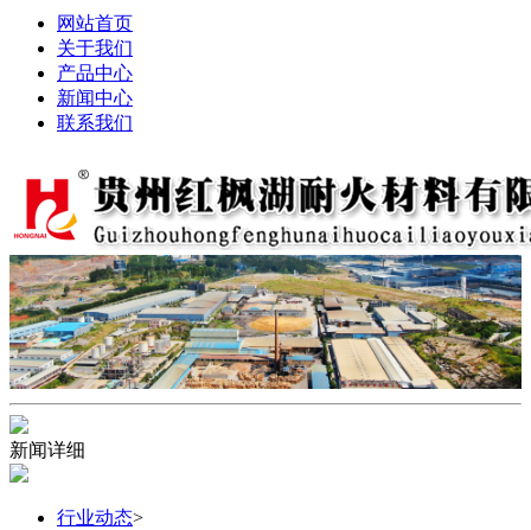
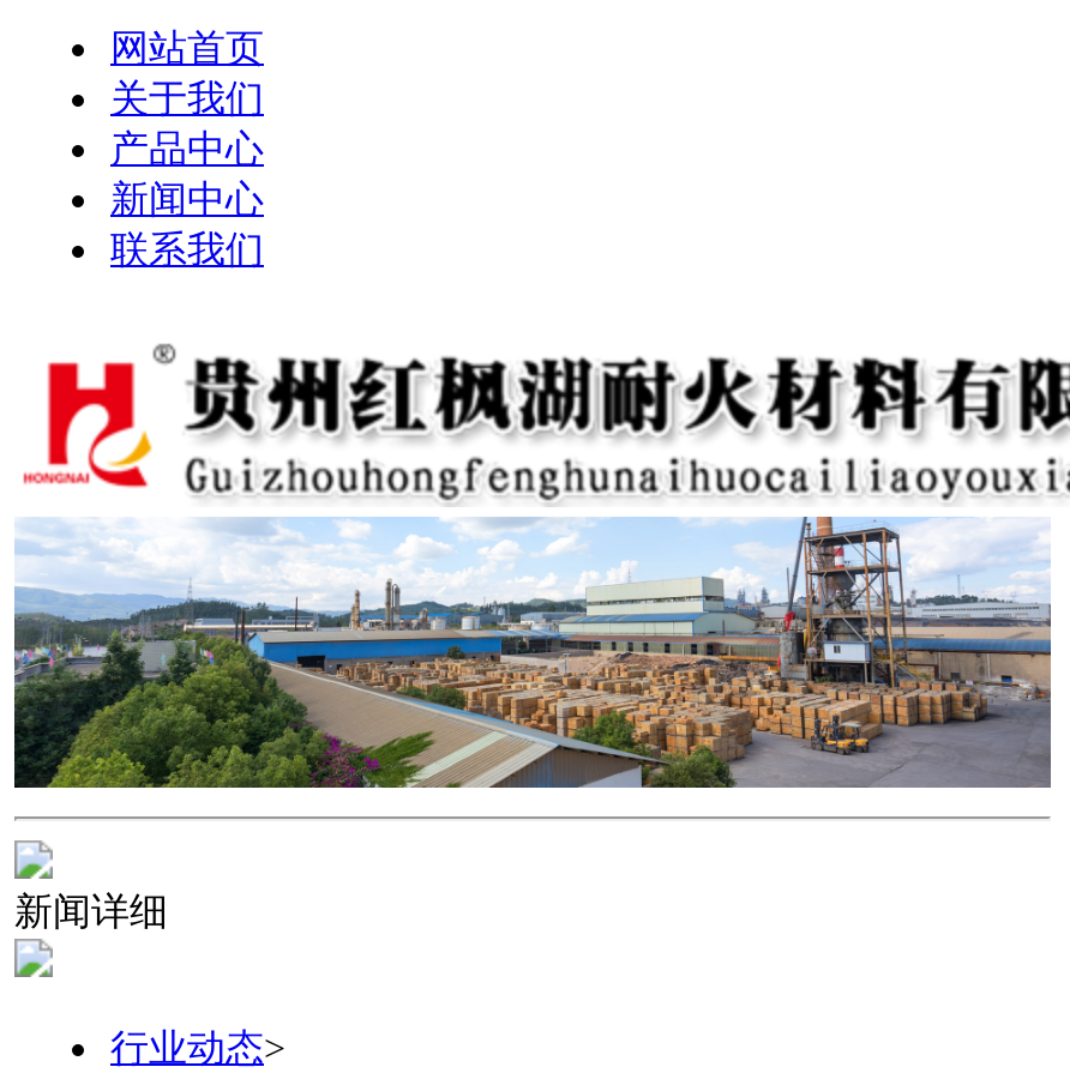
- [image]
+ [image]
